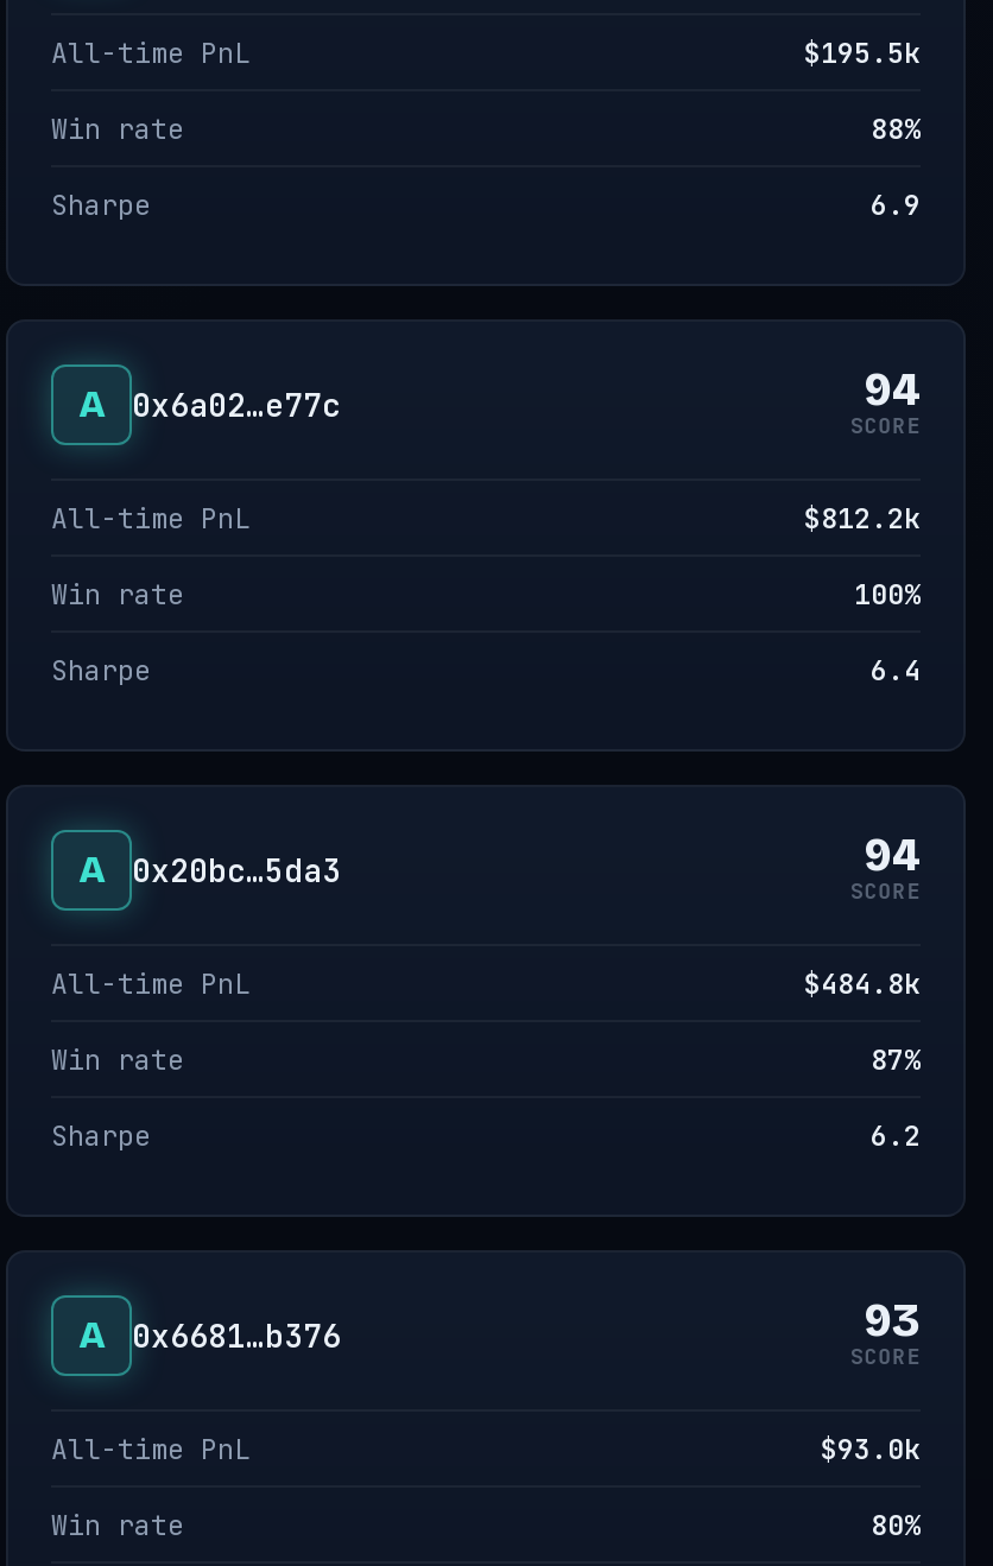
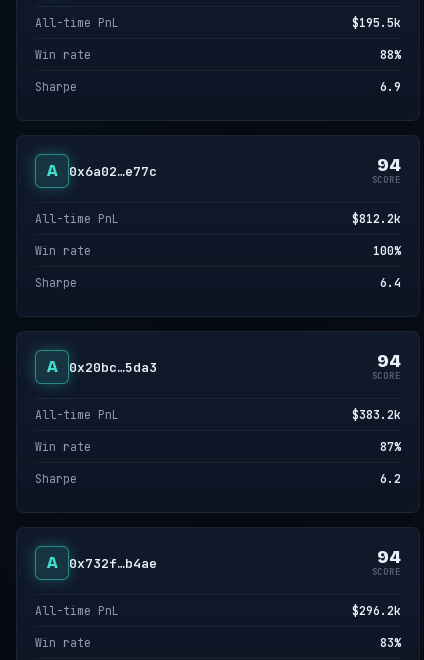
- $484.8k
+ $383.2k

- 0x6681…b376
- 93
+ 0x732f…b4ae
+ 94

- $93.0k
+ $296.2k

- 80%
+ 83%
